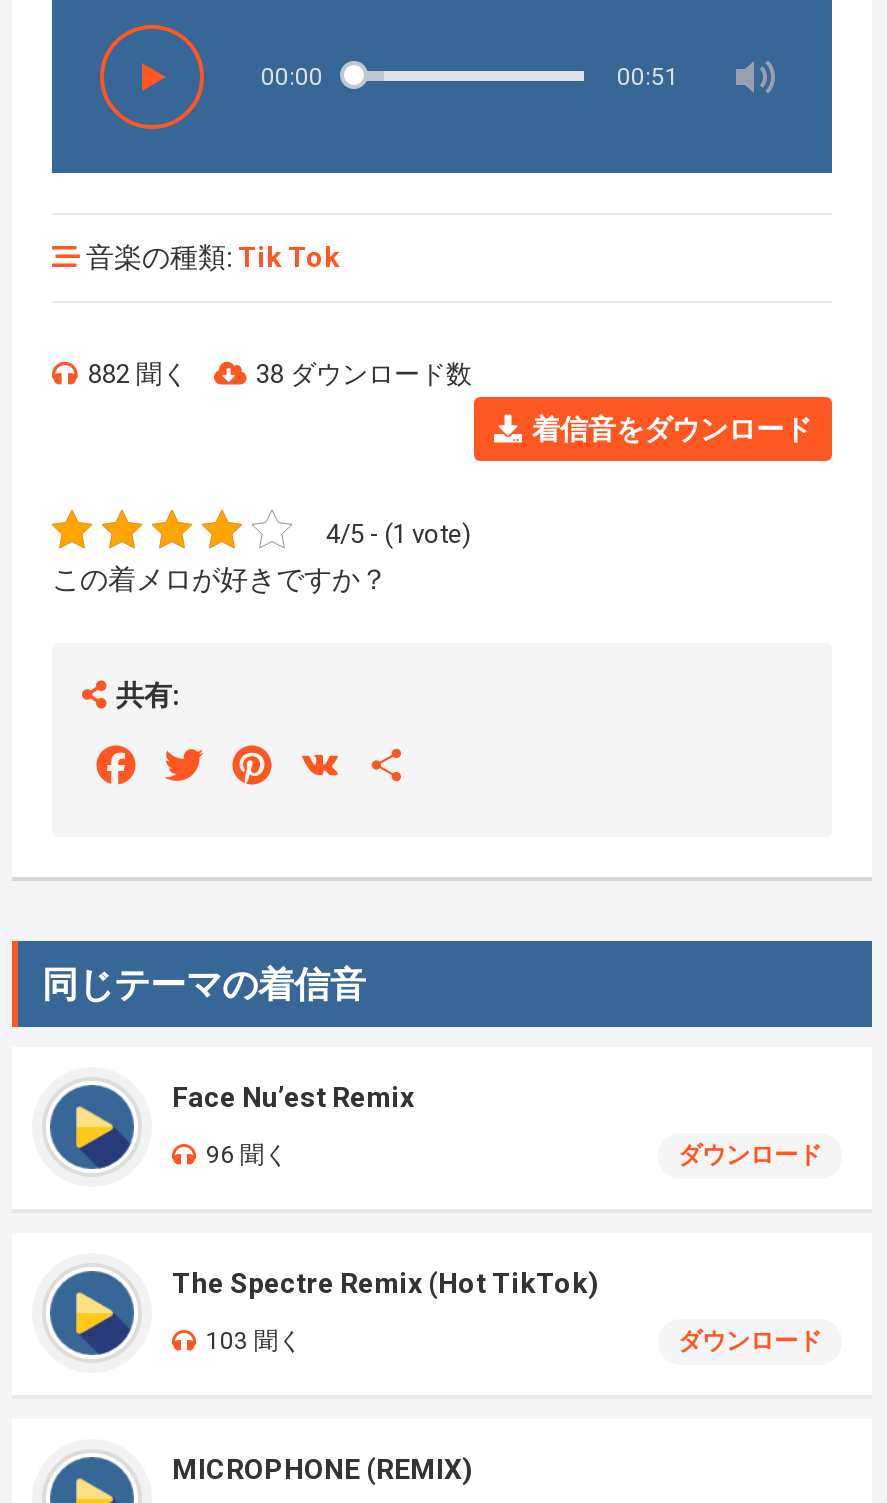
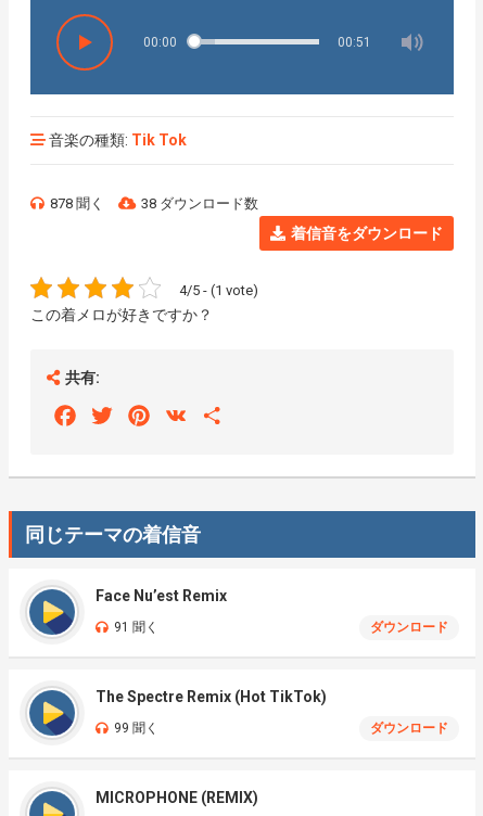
- 882 聞く
+ 878 聞く

- 96 聞く
+ 91 聞く

- 103 聞く
+ 99 聞く
